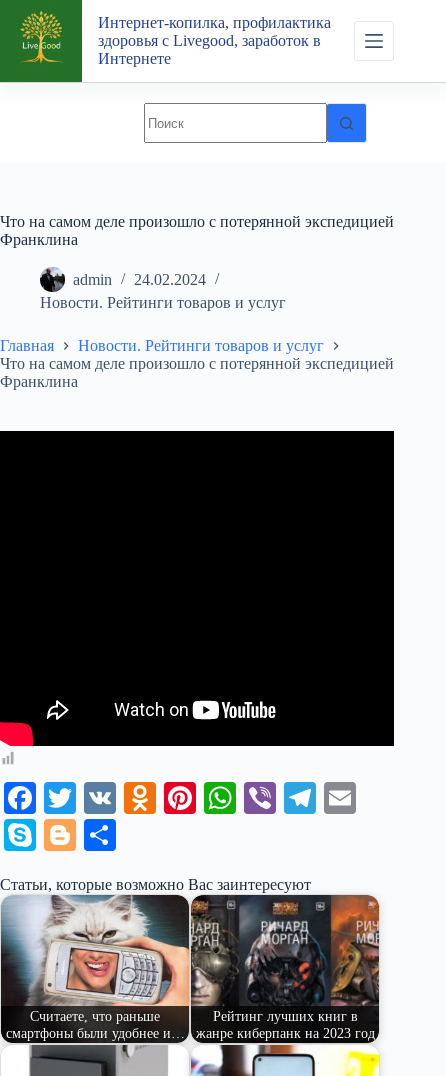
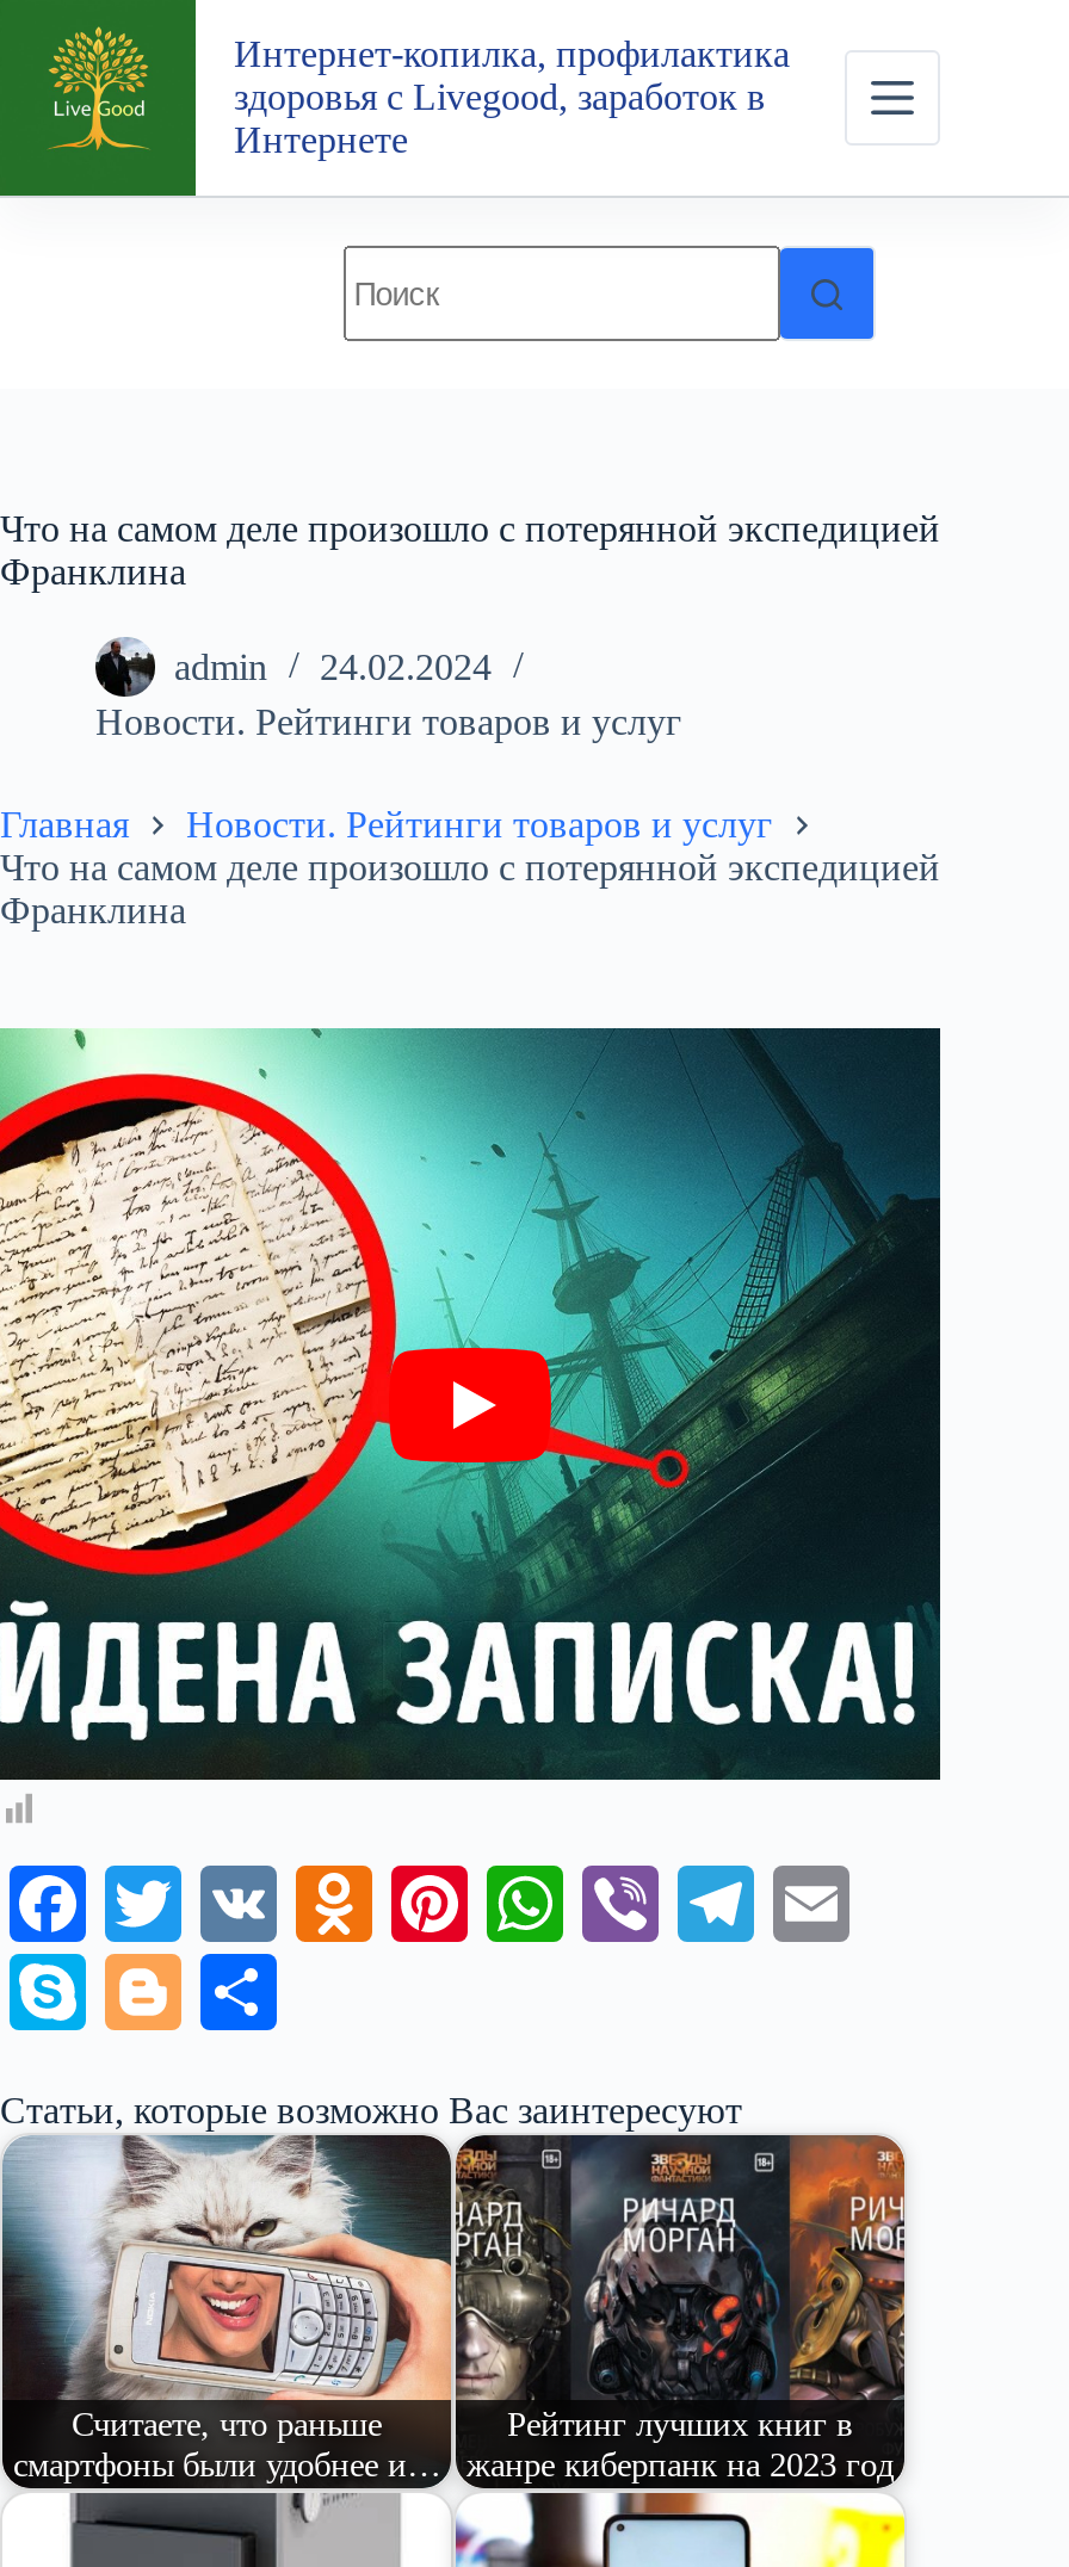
+ [image]
